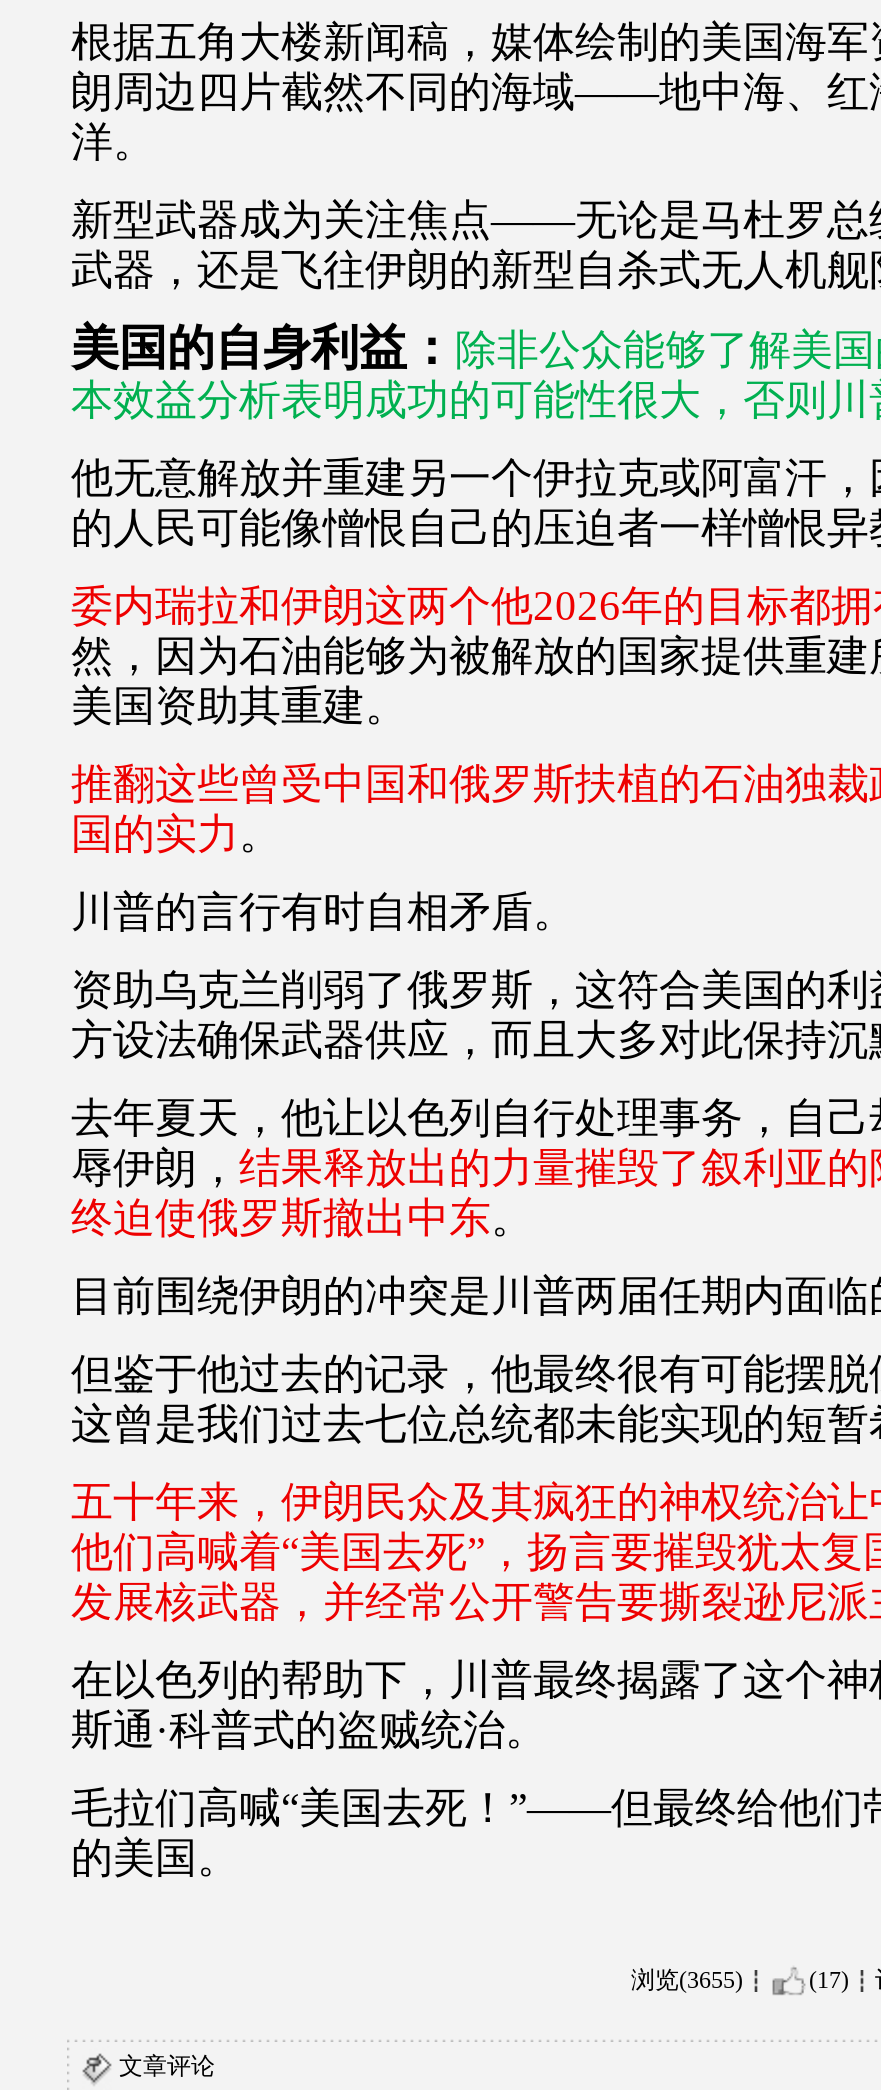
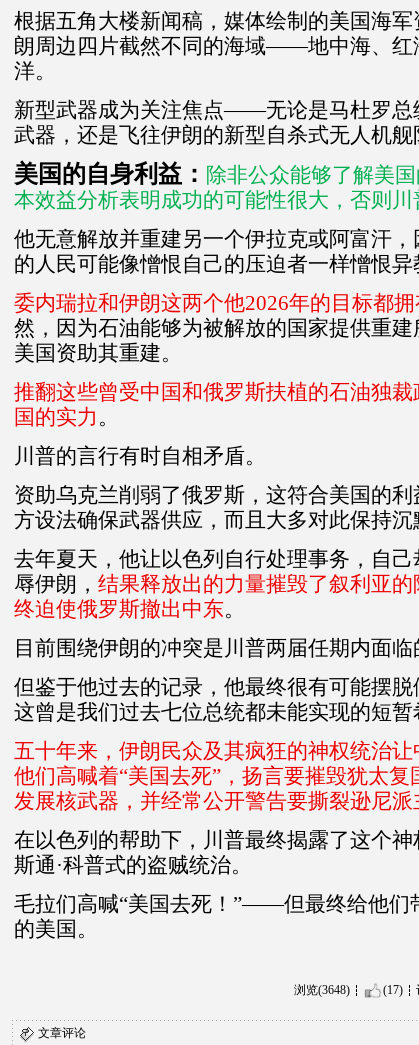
- 浏览(3655)
+ 浏览(3648)
